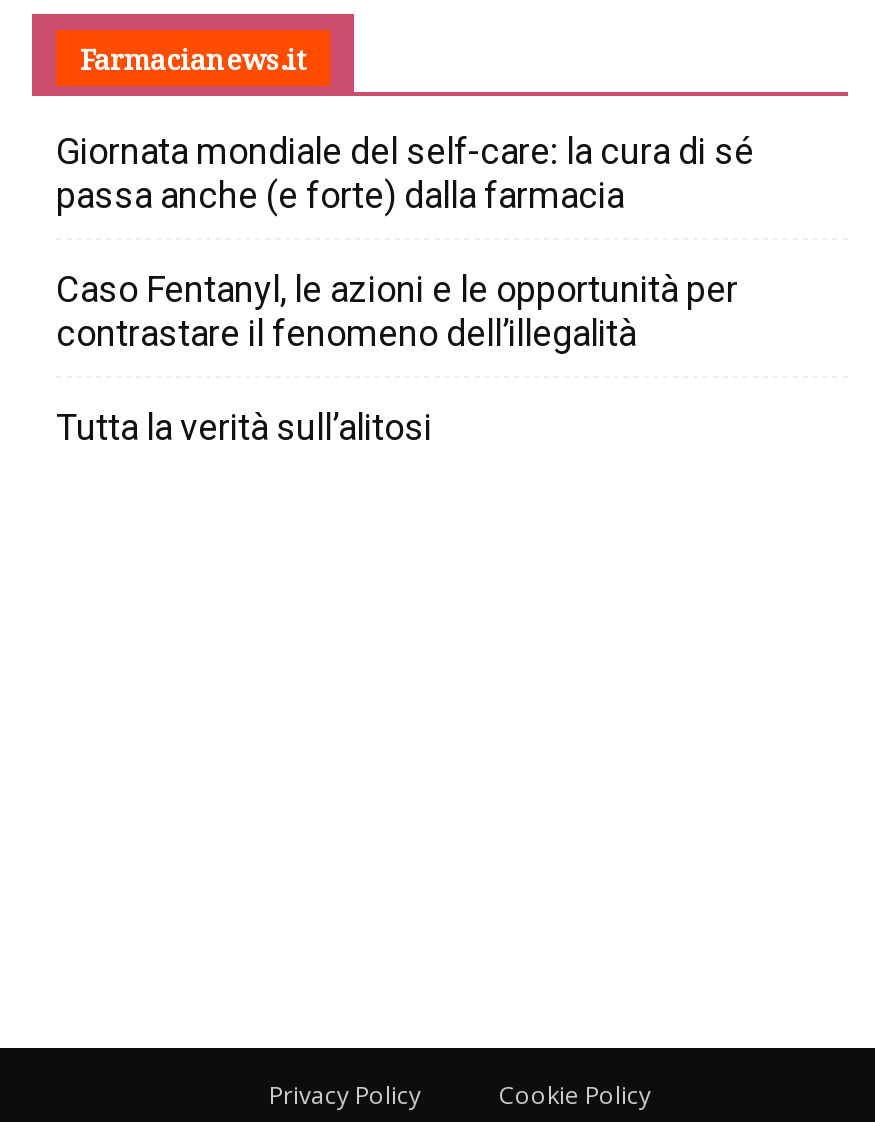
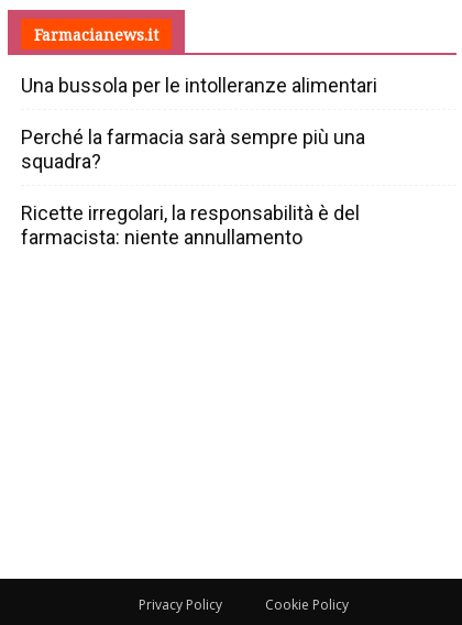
- Giornata mondiale del self-care: la cura di sé
- passa anche (e forte) dalla farmacia
+ Una bussola per le intolleranze alimentari

- Caso Fentanyl, le azioni e le opportunità per
- contrastare il fenomeno dell’illegalità
+ Perché la farmacia sarà sempre più una
+ squadra?

- Tutta la verità sull’alitosi
+ Ricette irregolari, la responsabilità è del
+ farmacista: niente annullamento
